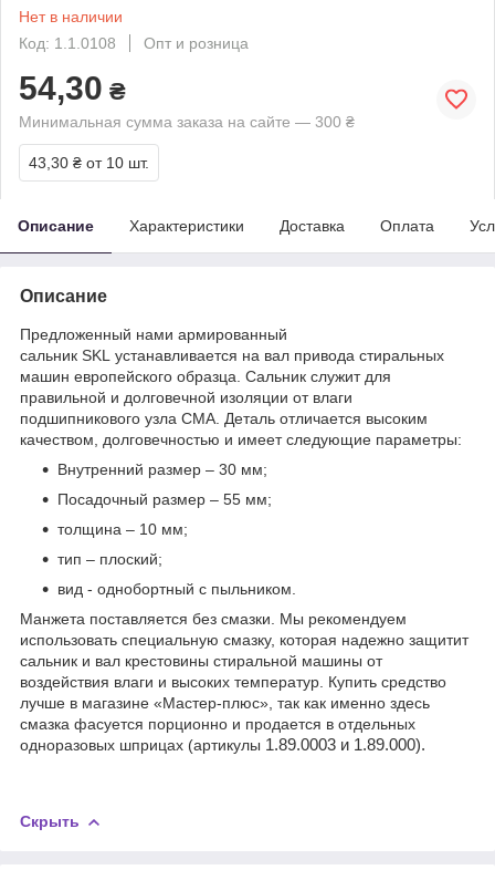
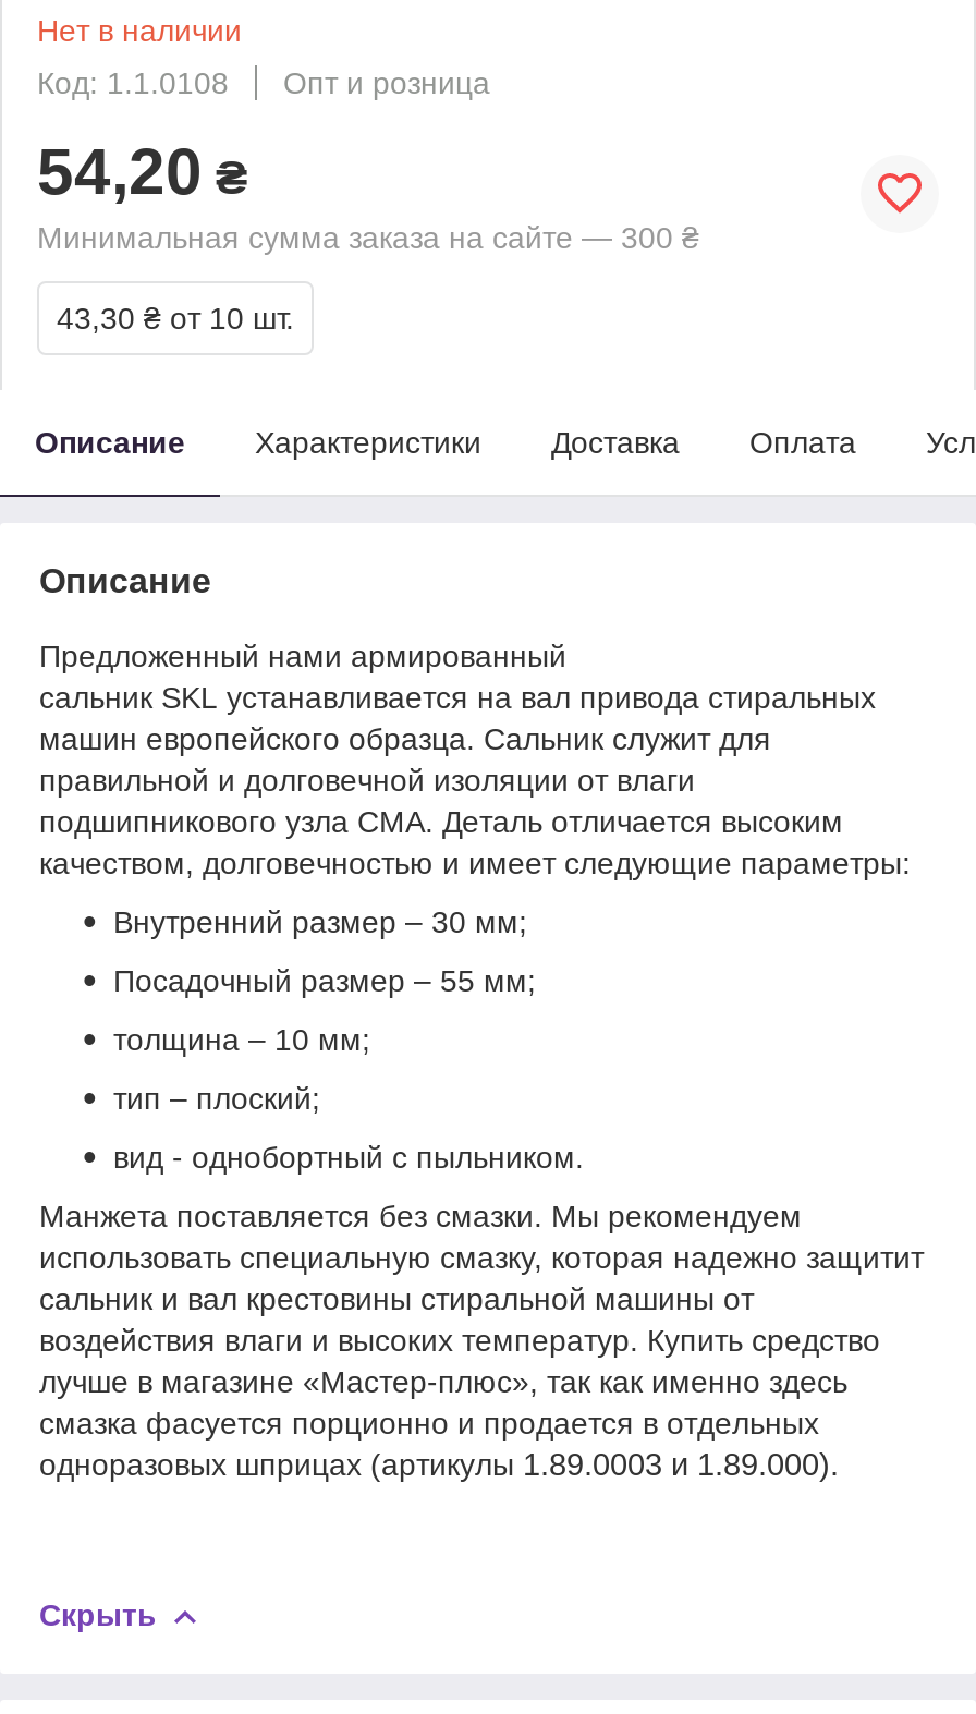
- 54,30 ₴
+ 54,20 ₴
